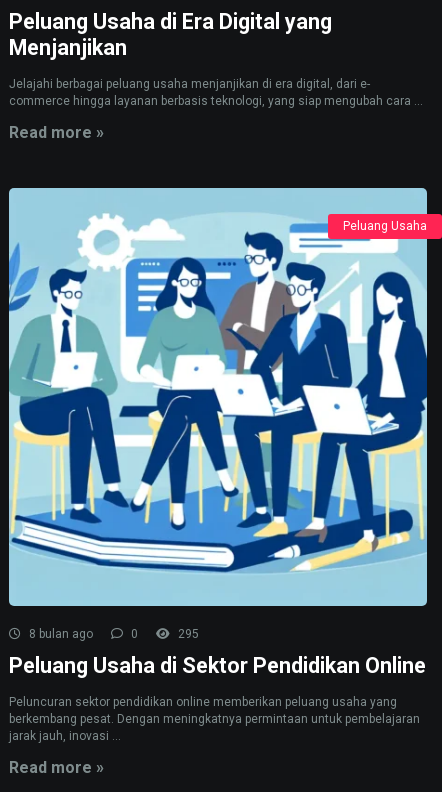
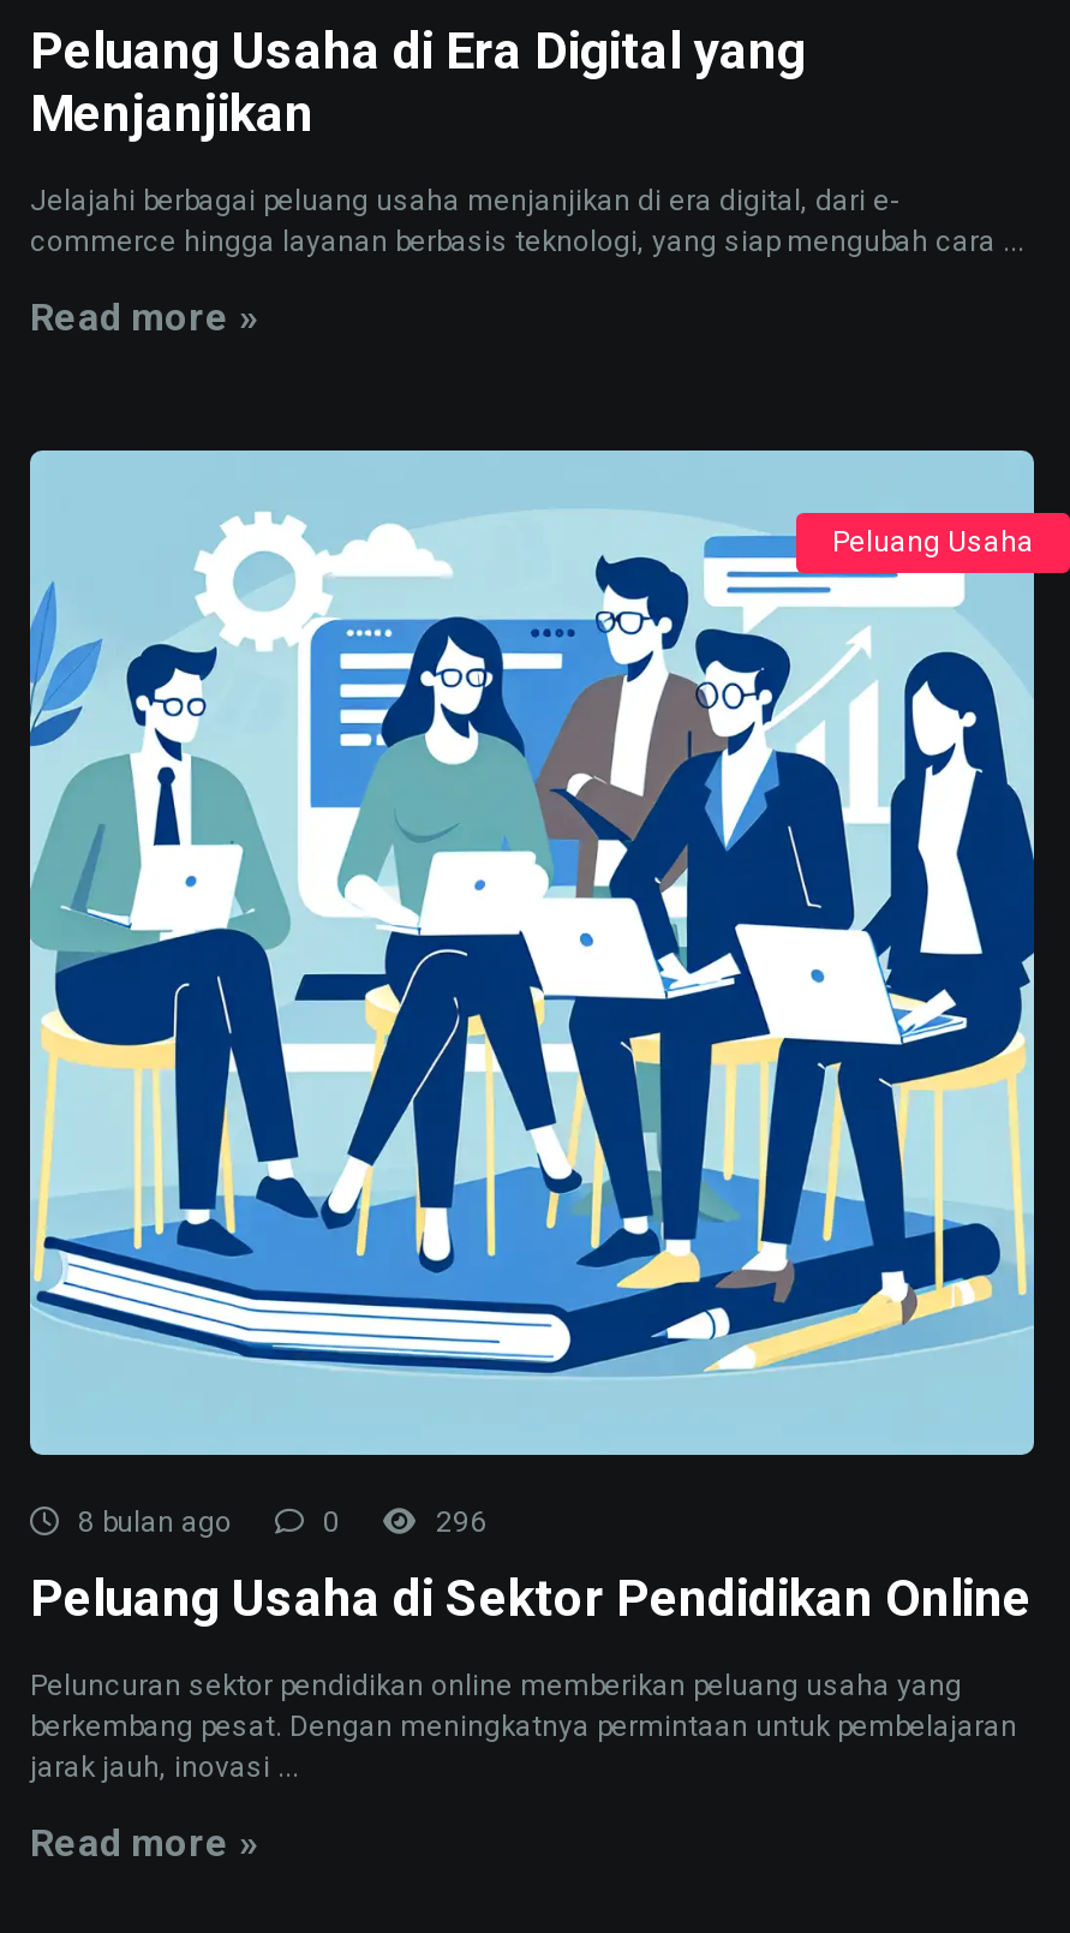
- 295
+ 296
